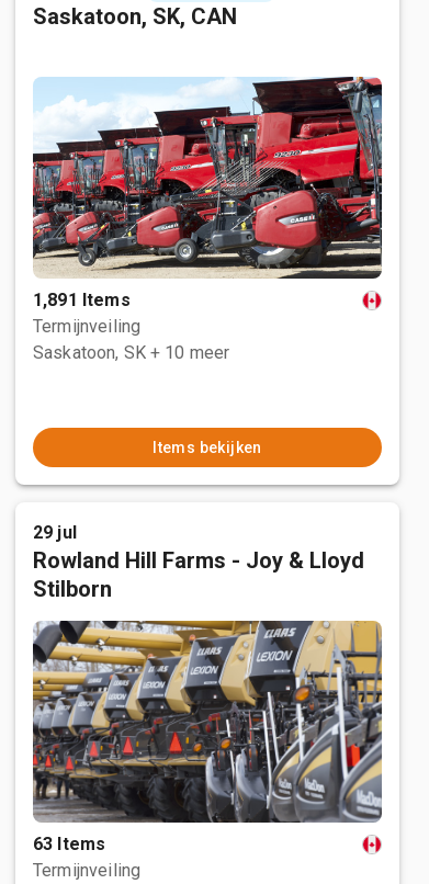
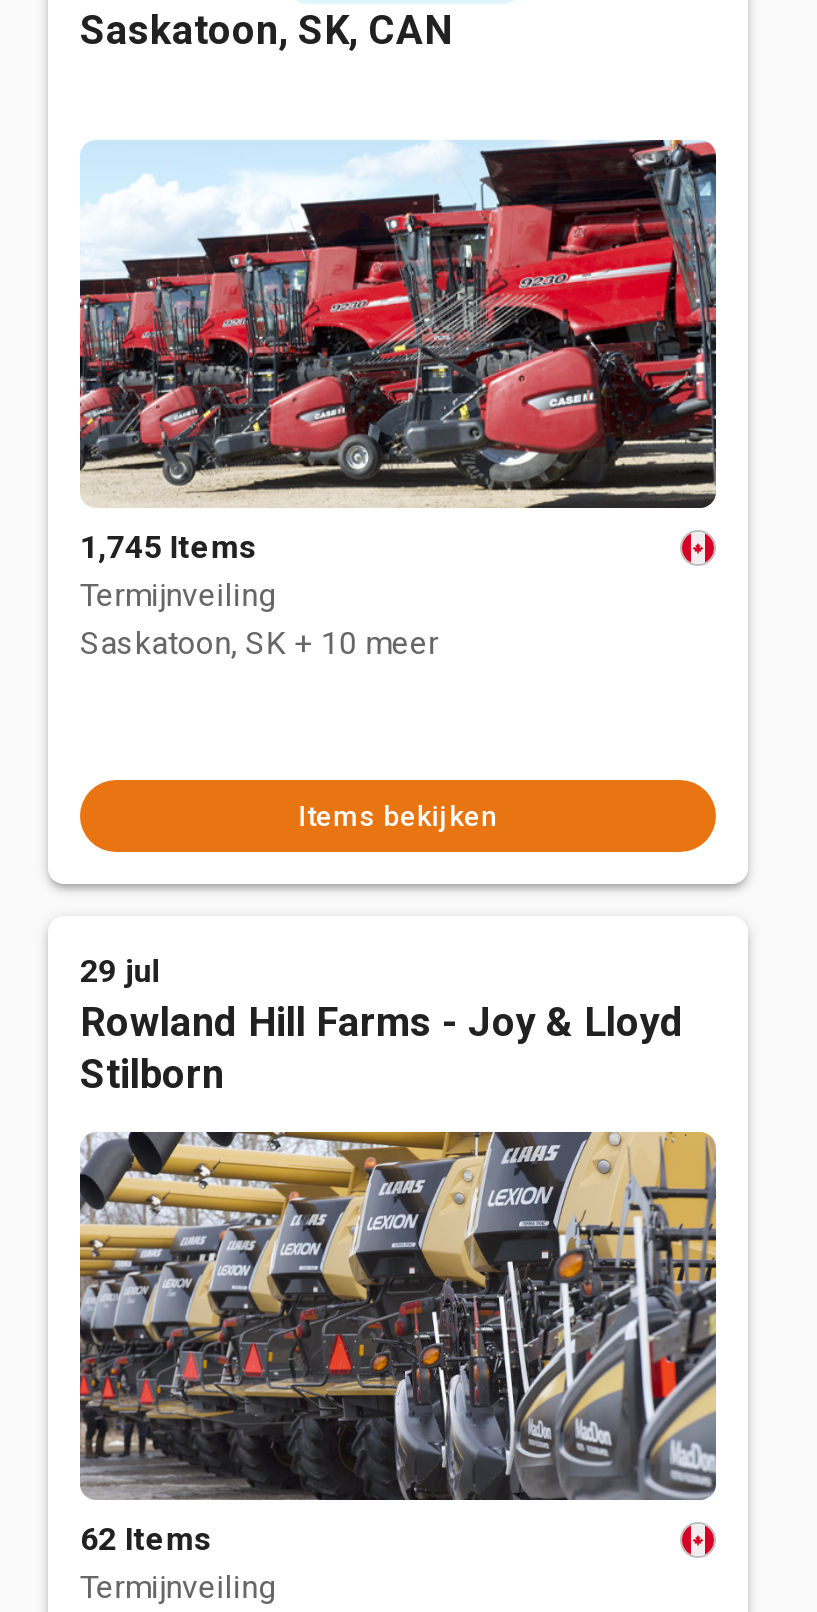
- 1,891 Items
+ 1,745 Items

- 63 Items
+ 62 Items
